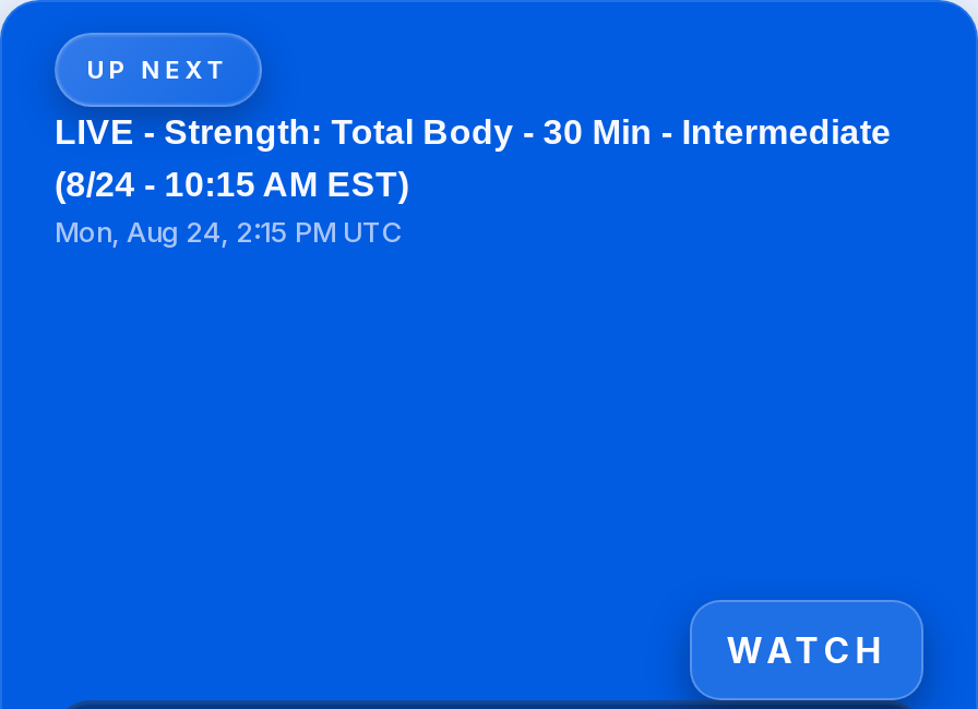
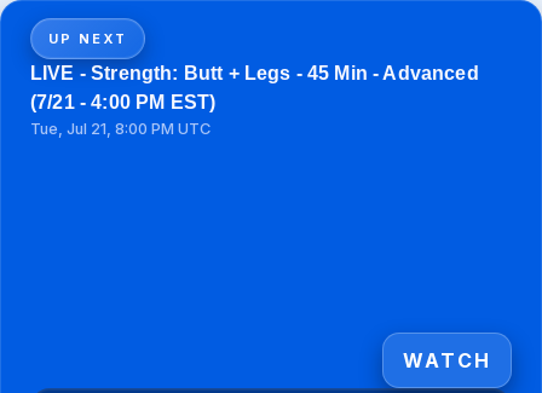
- LIVE - Strength: Total Body - 30 Min - Intermediate
- (8/24 - 10:15 AM EST)
- Mon, Aug 24, 2:15 PM UTC
+ LIVE - Strength: Butt + Legs - 45 Min - Advanced
+ (7/21 - 4:00 PM EST)
+ Tue, Jul 21, 8:00 PM UTC
